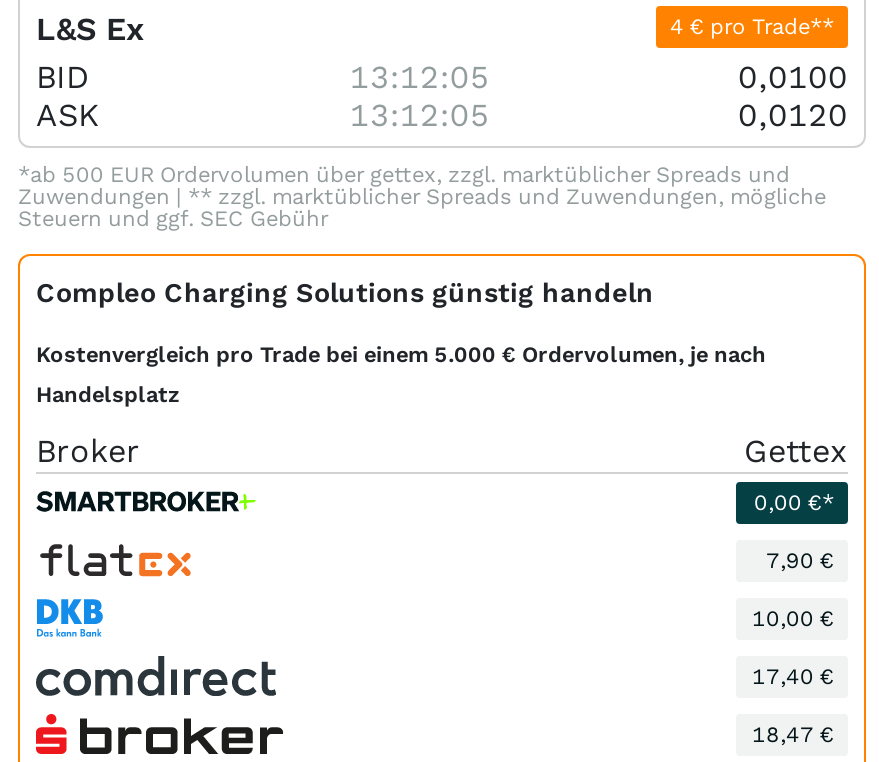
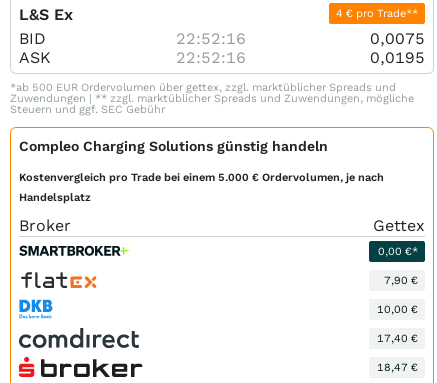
- 13:12:05
+ 22:52:16

- 0,0100
+ 0,0075

- 13:12:05
+ 22:52:16

- 0,0120
+ 0,0195
